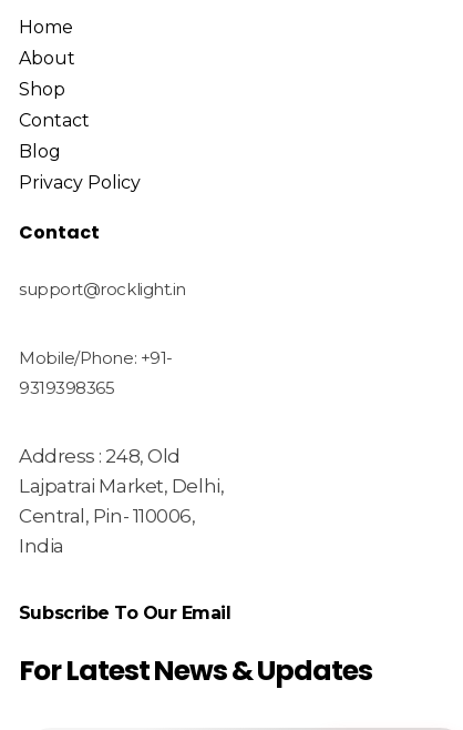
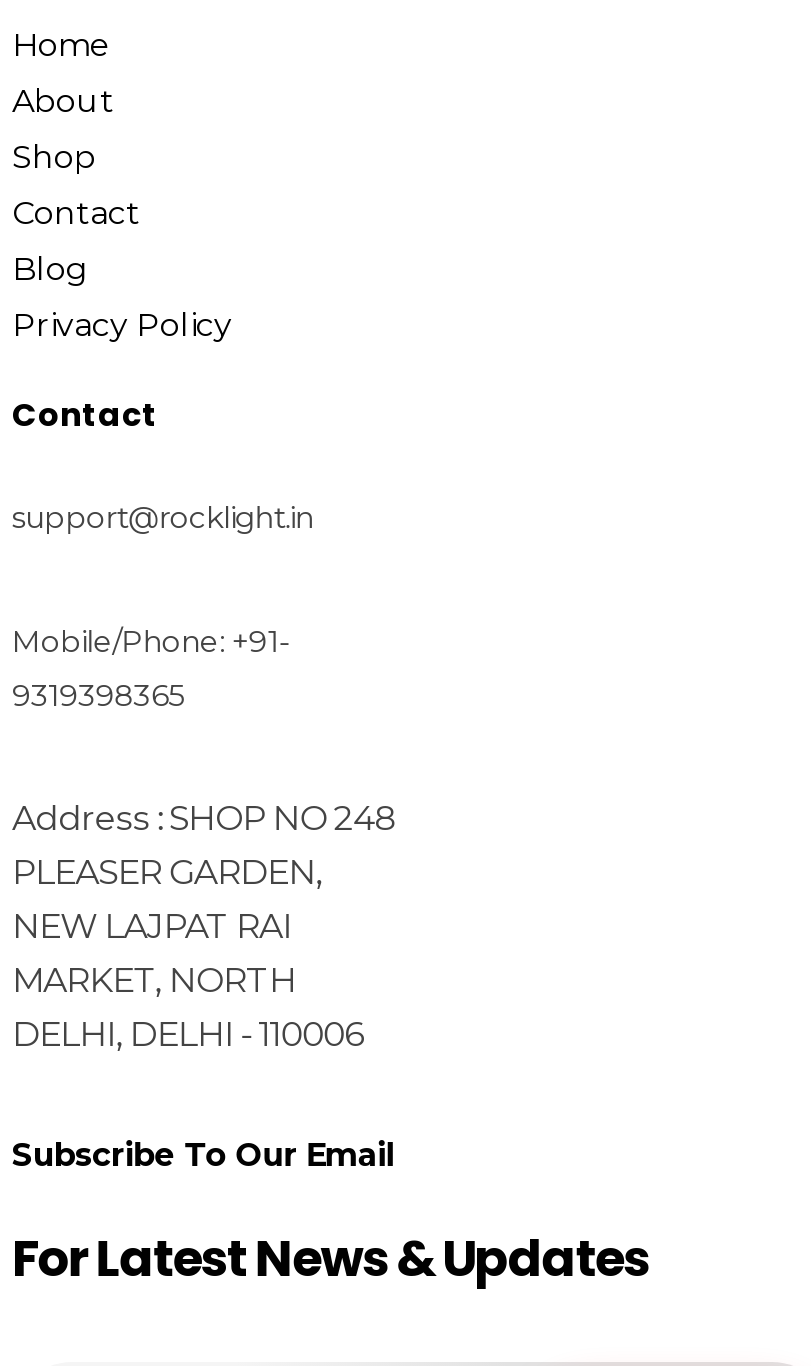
- Address : 248, Old
- Lajpatrai Market, Delhi,
- Central, Pin- 110006,
- India
+ Address : SHOP NO 248
+ PLEASER GARDEN,
+ NEW LAJPAT RAI
+ MARKET, NORTH
+ DELHI, DELHI - 110006
